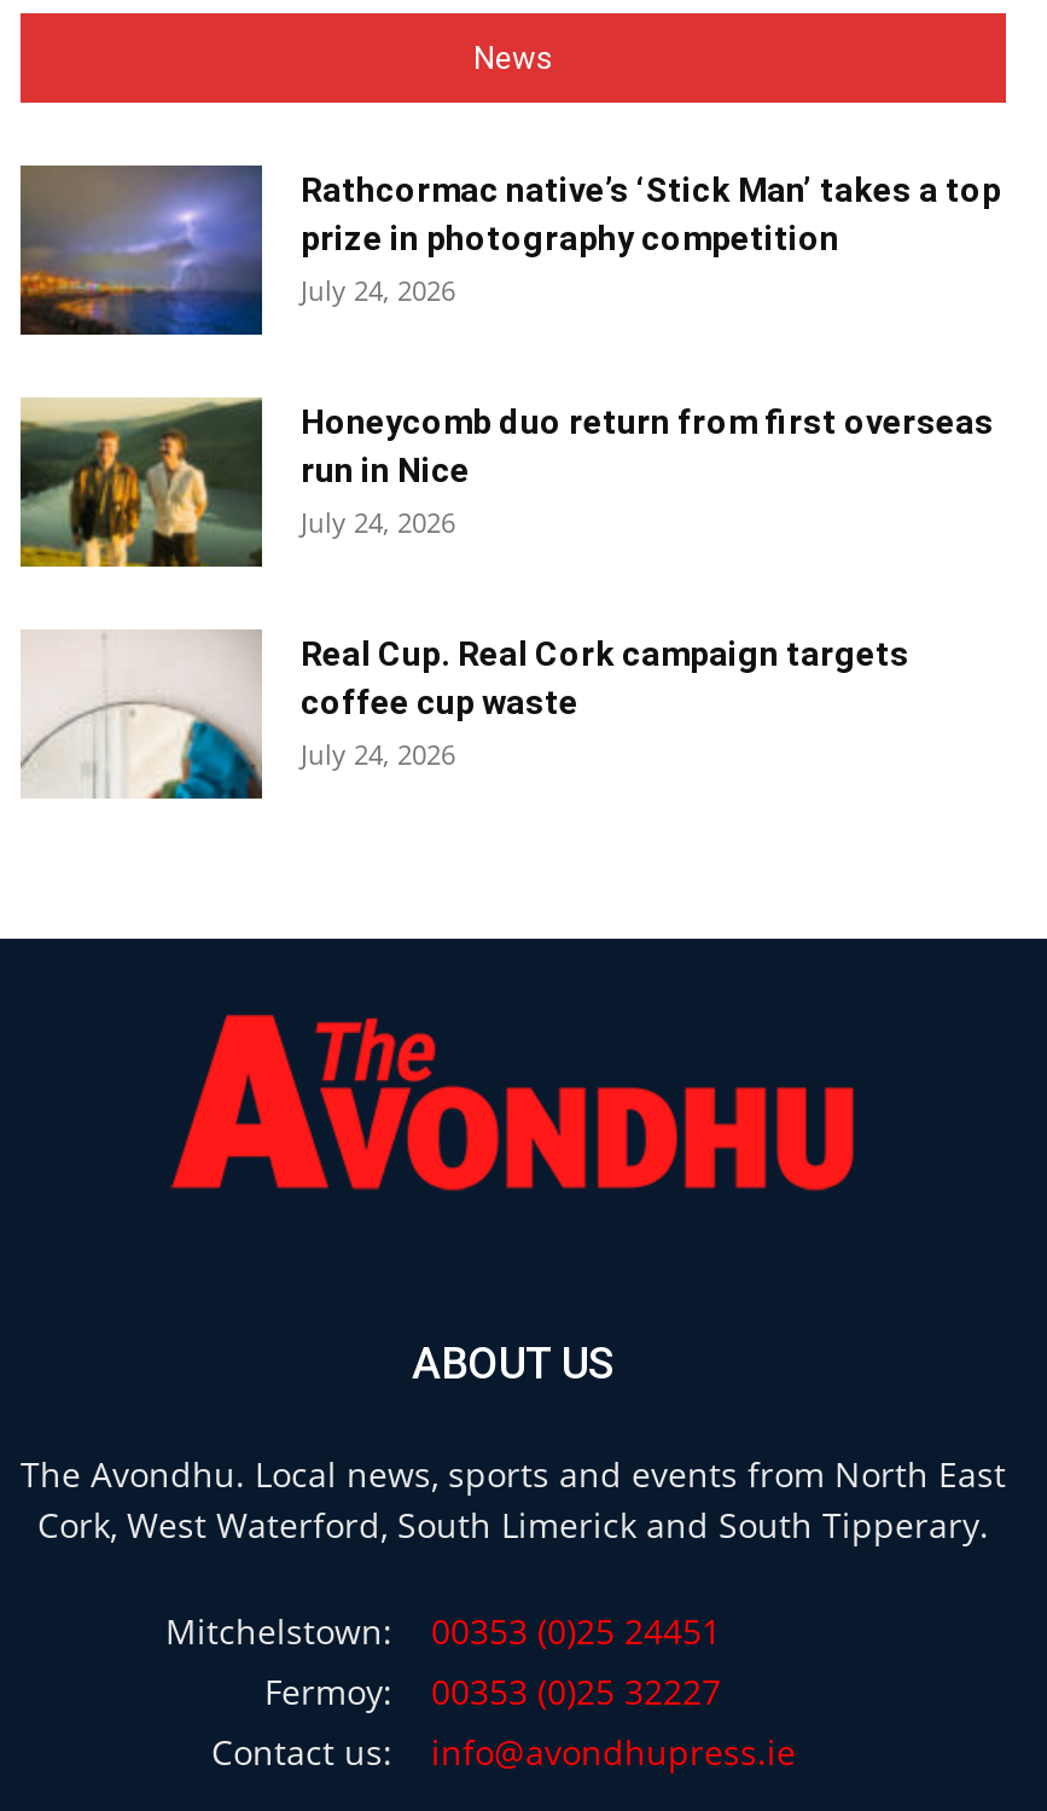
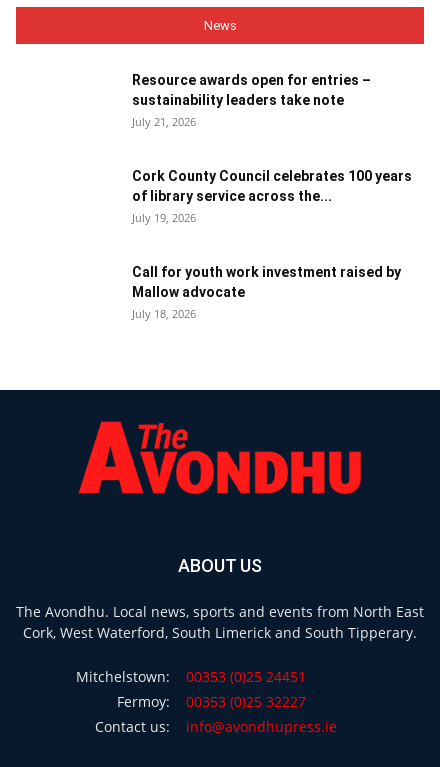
- [image]

- Rathcormac native’s ‘Stick Man’ takes a top
- prize in photography competition
- July 24, 2026
+ Resource awards open for entries –
+ sustainability leaders take note
+ July 21, 2026

- [image]

- Honeycomb duo return from first overseas
- run in Nice
- July 24, 2026
+ Cork County Council celebrates 100 years
+ of library service across the...
+ July 19, 2026

- [image]

- Real Cup. Real Cork campaign targets
- coffee cup waste
- July 24, 2026
+ Call for youth work investment raised by
+ Mallow advocate
+ July 18, 2026
